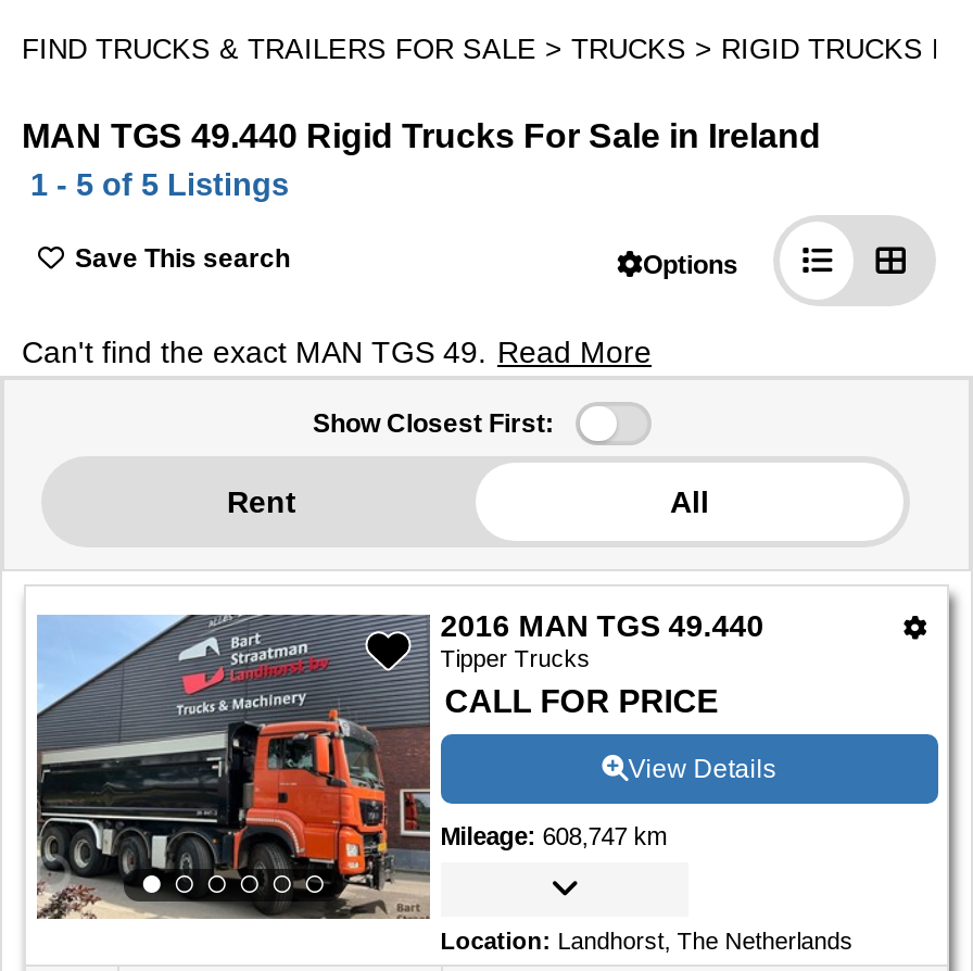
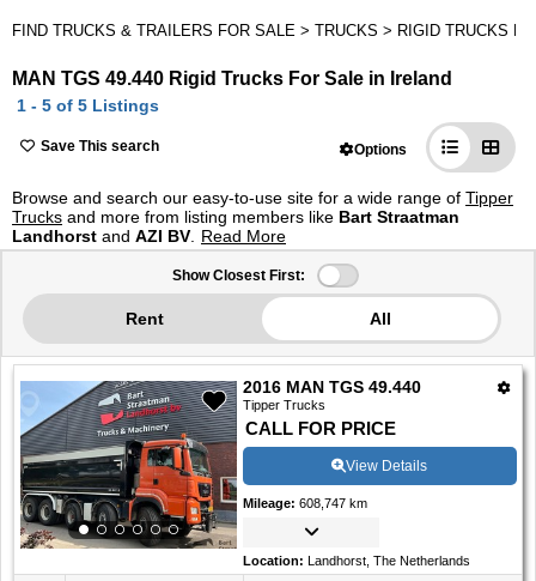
- Can't find the exact MAN TGS 49. Read More
+ Browse and search our easy-to-use site for a wide range of Tipper
+ Trucks and more from listing members like Bart Straatman
+ Landhorst and AZI BV. Read More
